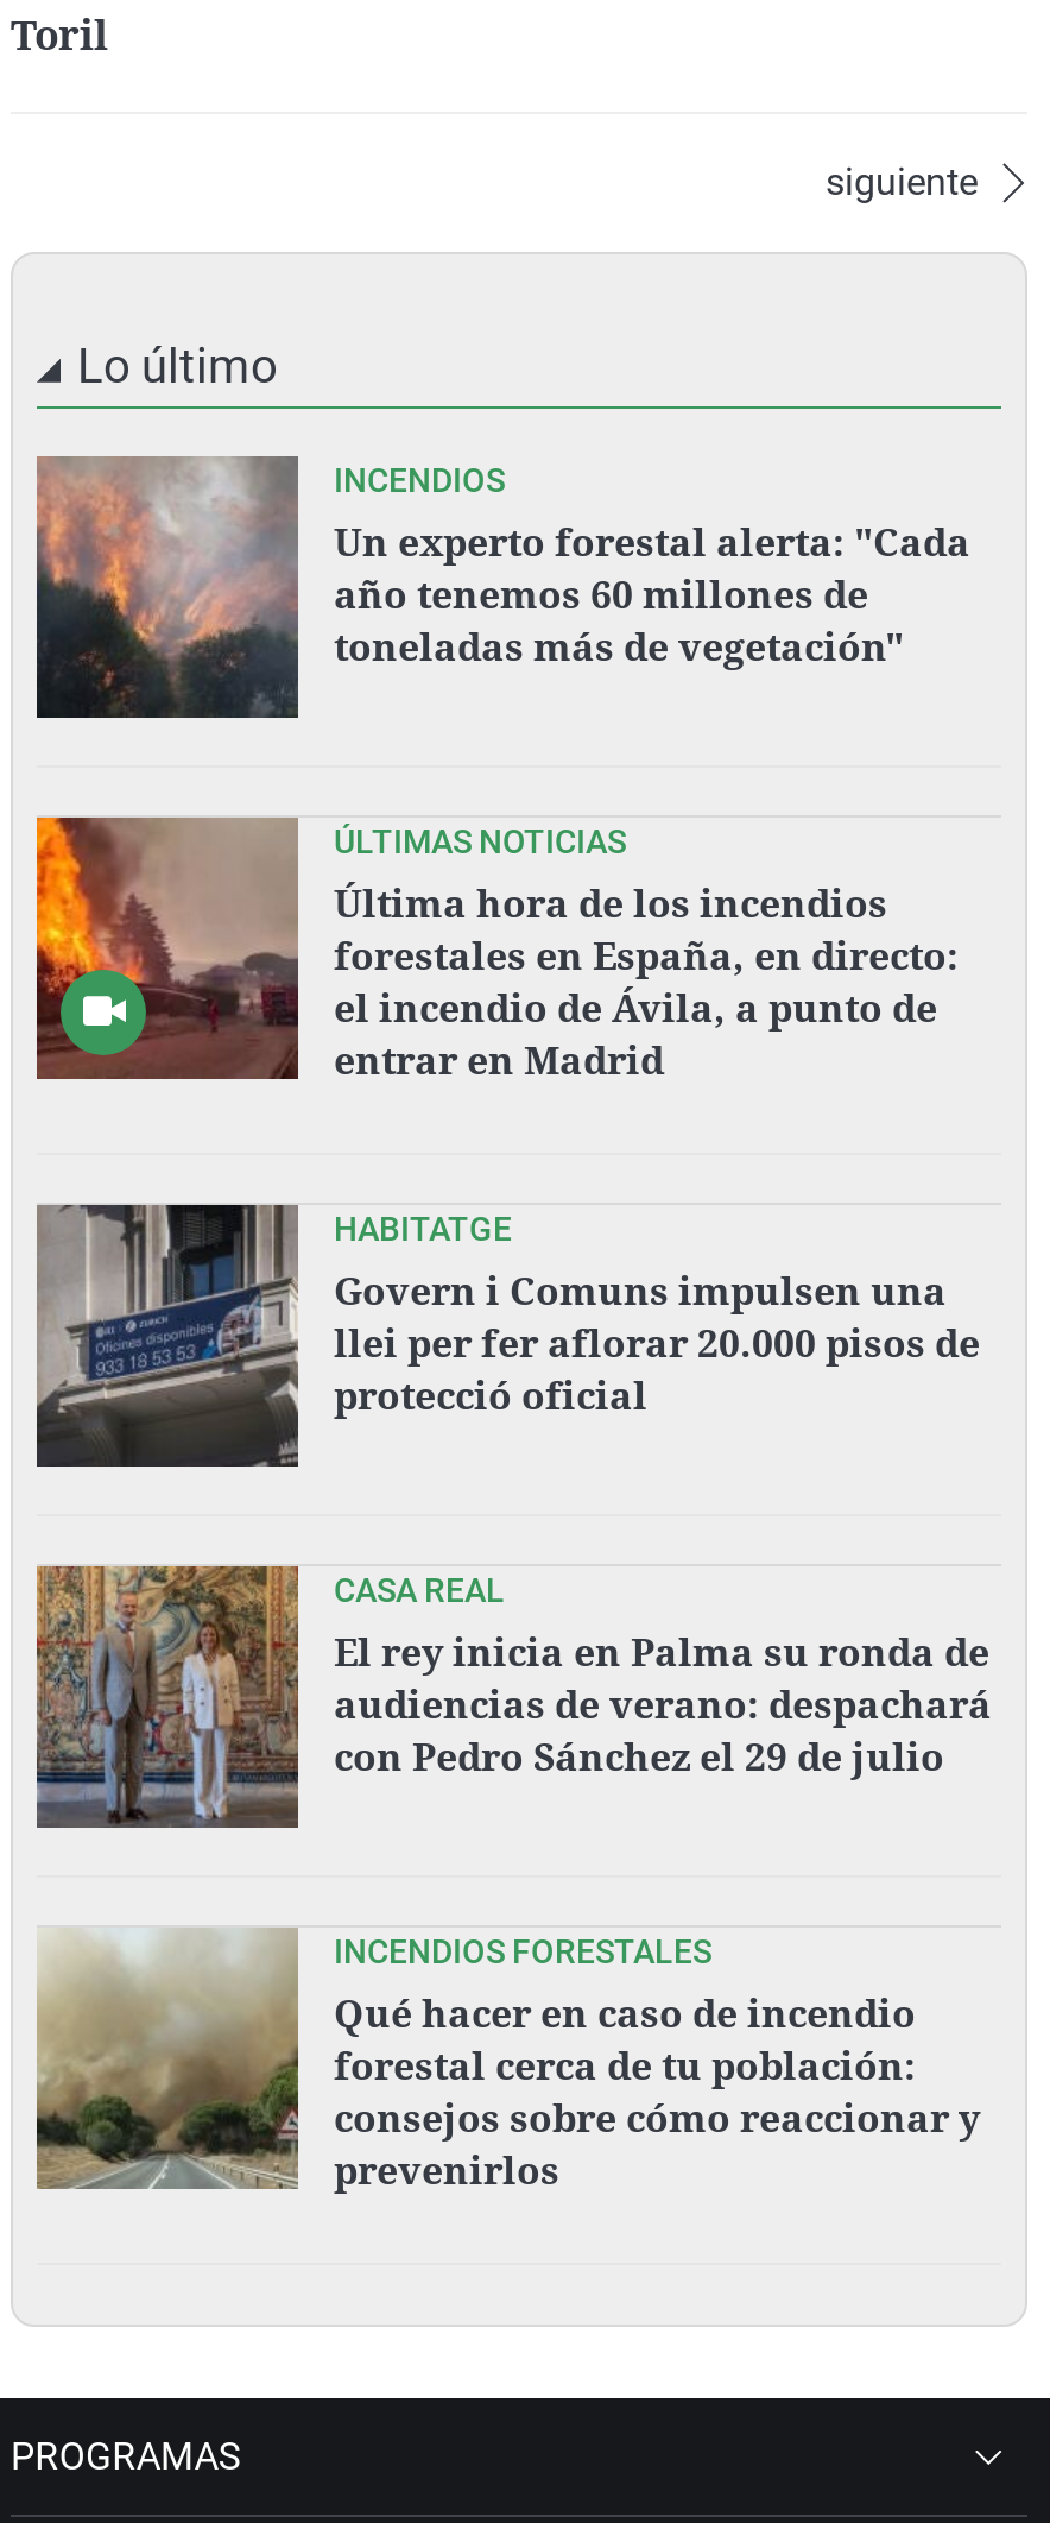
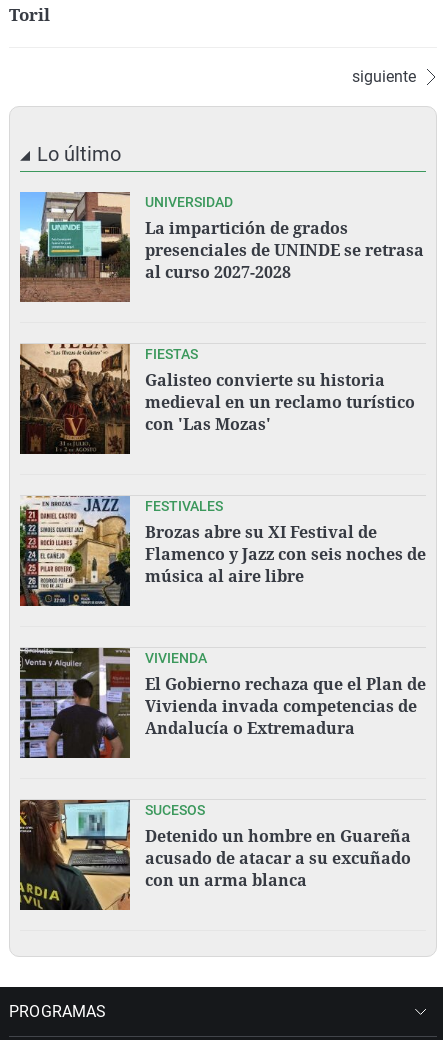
- [image]
- INCENDIOS
- Un experto forestal alerta: "Cada
- año tenemos 60 millones de
- toneladas más de vegetación"
+ [image]
+ UNIVERSIDAD
+ La impartición de grados
+ presenciales de UNINDE se retrasa
+ al curso 2027-2028

- [image]
- ÚLTIMAS NOTICIAS
- Última hora de los incendios
- forestales en España, en directo:
- el incendio de Ávila, a punto de
- entrar en Madrid
+ [image]
+ FIESTAS
+ Galisteo convierte su historia
+ medieval en un reclamo turístico
+ con 'Las Mozas'

- [image]
- HABITATGE
- Govern i Comuns impulsen una
- llei per fer aflorar 20.000 pisos de
- protecció oficial
+ [image]
+ FESTIVALES
+ Brozas abre su XI Festival de
+ Flamenco y Jazz con seis noches de
+ música al aire libre

- [image]
- CASA REAL
- El rey inicia en Palma su ronda de
- audiencias de verano: despachará
- con Pedro Sánchez el 29 de julio
+ [image]
+ VIVIENDA
+ El Gobierno rechaza que el Plan de
+ Vivienda invada competencias de
+ Andalucía o Extremadura

- [image]
- INCENDIOS FORESTALES
- Qué hacer en caso de incendio
- forestal cerca de tu población:
- consejos sobre cómo reaccionar y
- prevenirlos
+ [image]
+ SUCESOS
+ Detenido un hombre en Guareña
+ acusado de atacar a su excuñado
+ con un arma blanca
